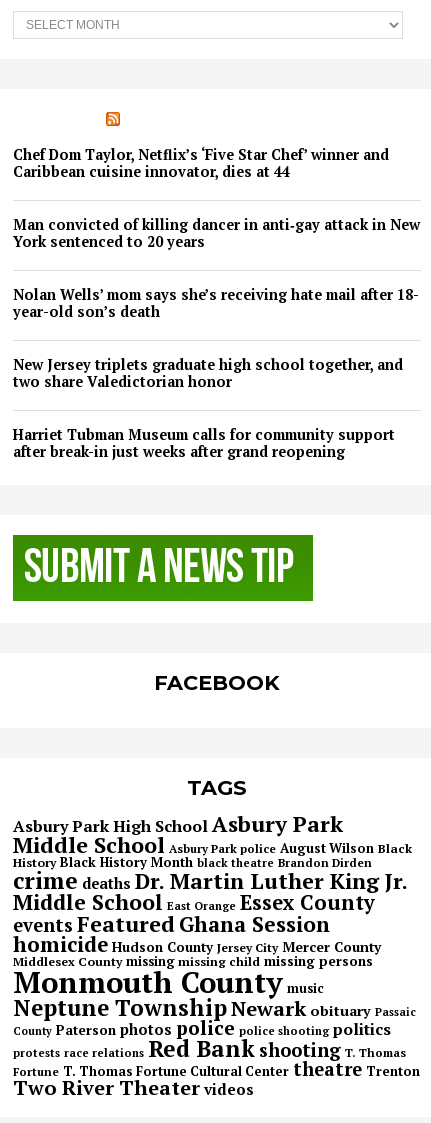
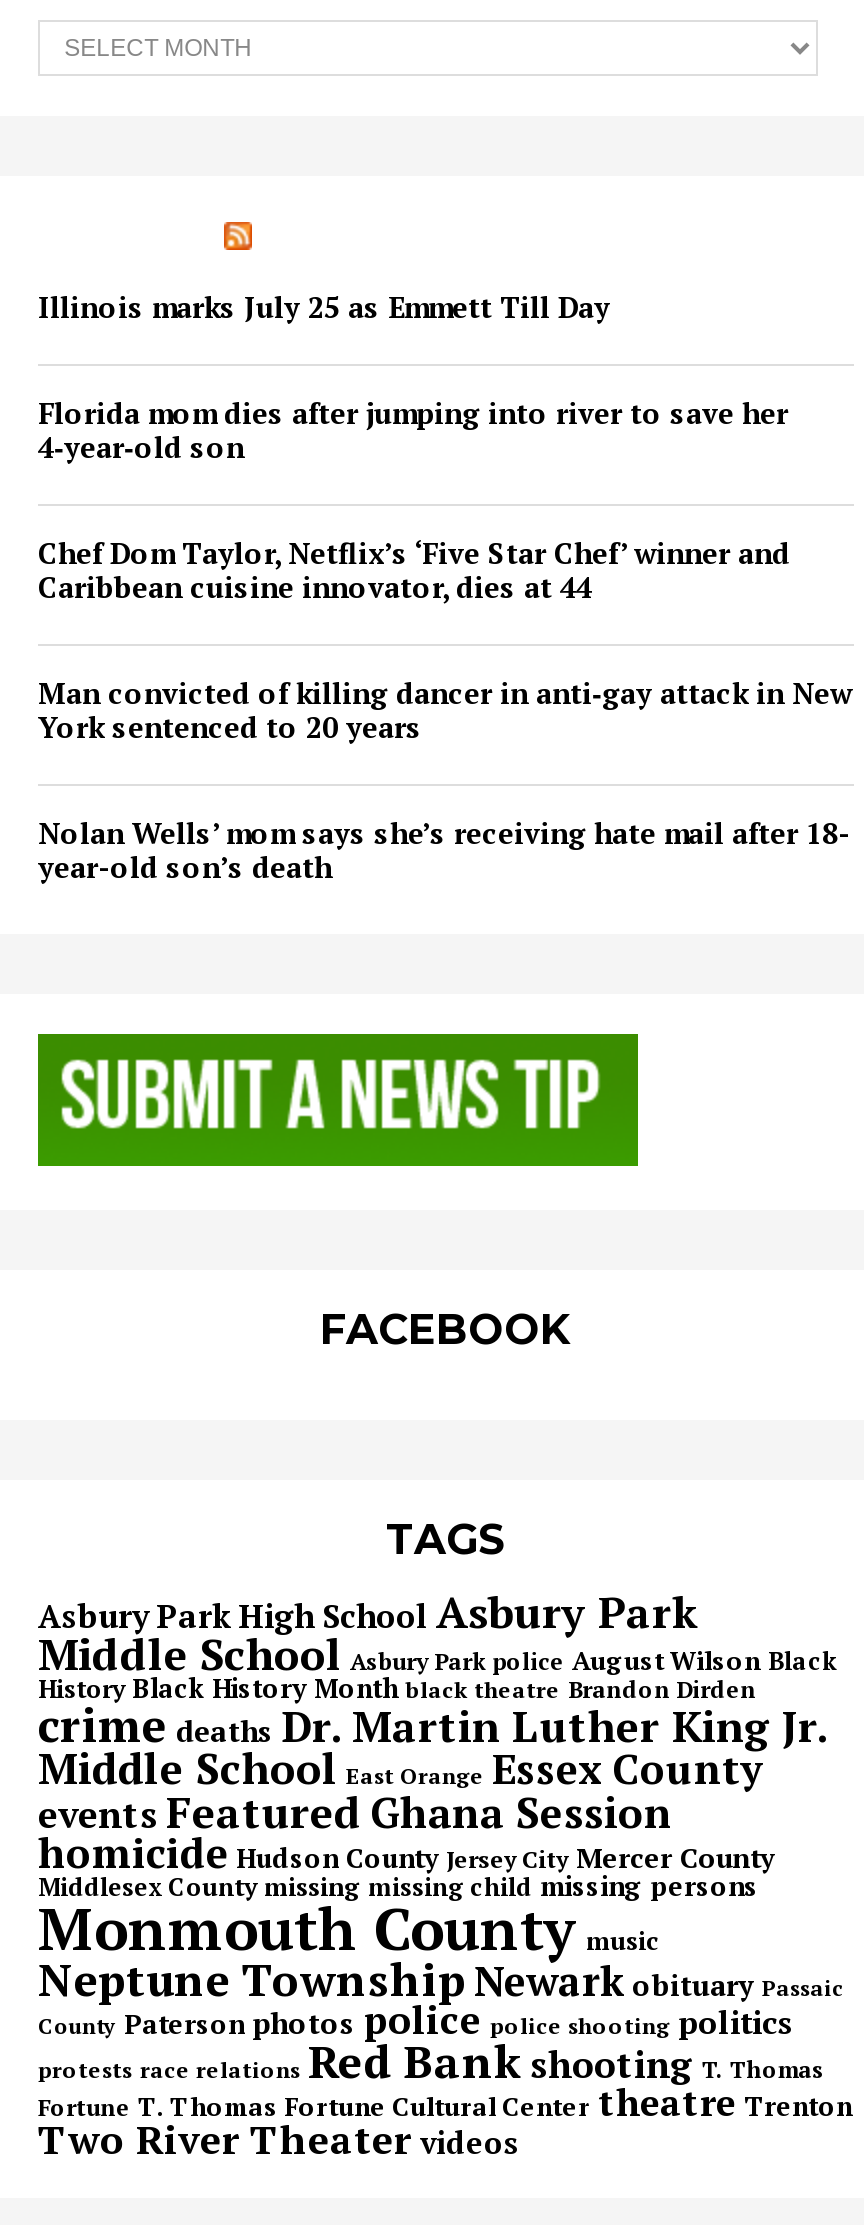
+ Illinois marks July 25 as Emmett Till Day
+ Florida mom dies after jumping into river to save her
+ 4‑year‑old son

moved down: Chef Dom Taylor, Netflix’s ‘Five Star Chef’ winner and | Caribbean cuisine innovator, dies at 44 | Man convicted of killing dancer in anti‑gay attack in New | York sentenced to 20 years | Nolan Wells’ mom says she’s receiving hate mail after 18- | year-old son’s death

- New Jersey triplets graduate high school together, and
- two share Valedictorian honor
- Harriet Tubman Museum calls for community support
- after break-in just weeks after grand reopening
